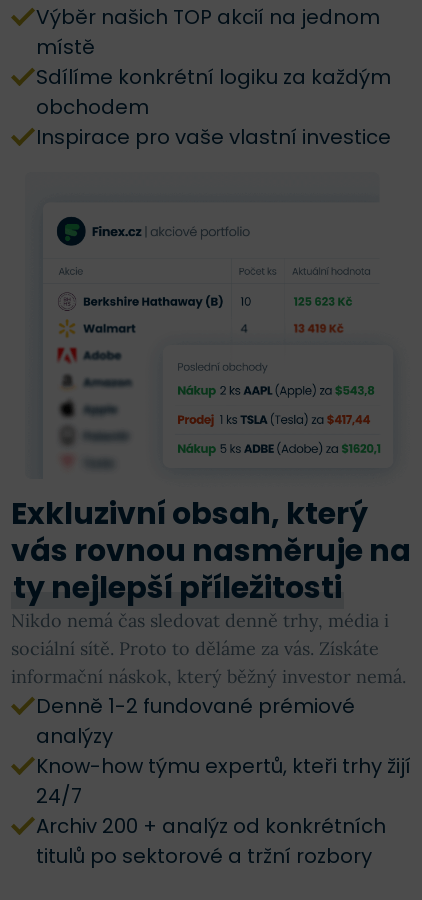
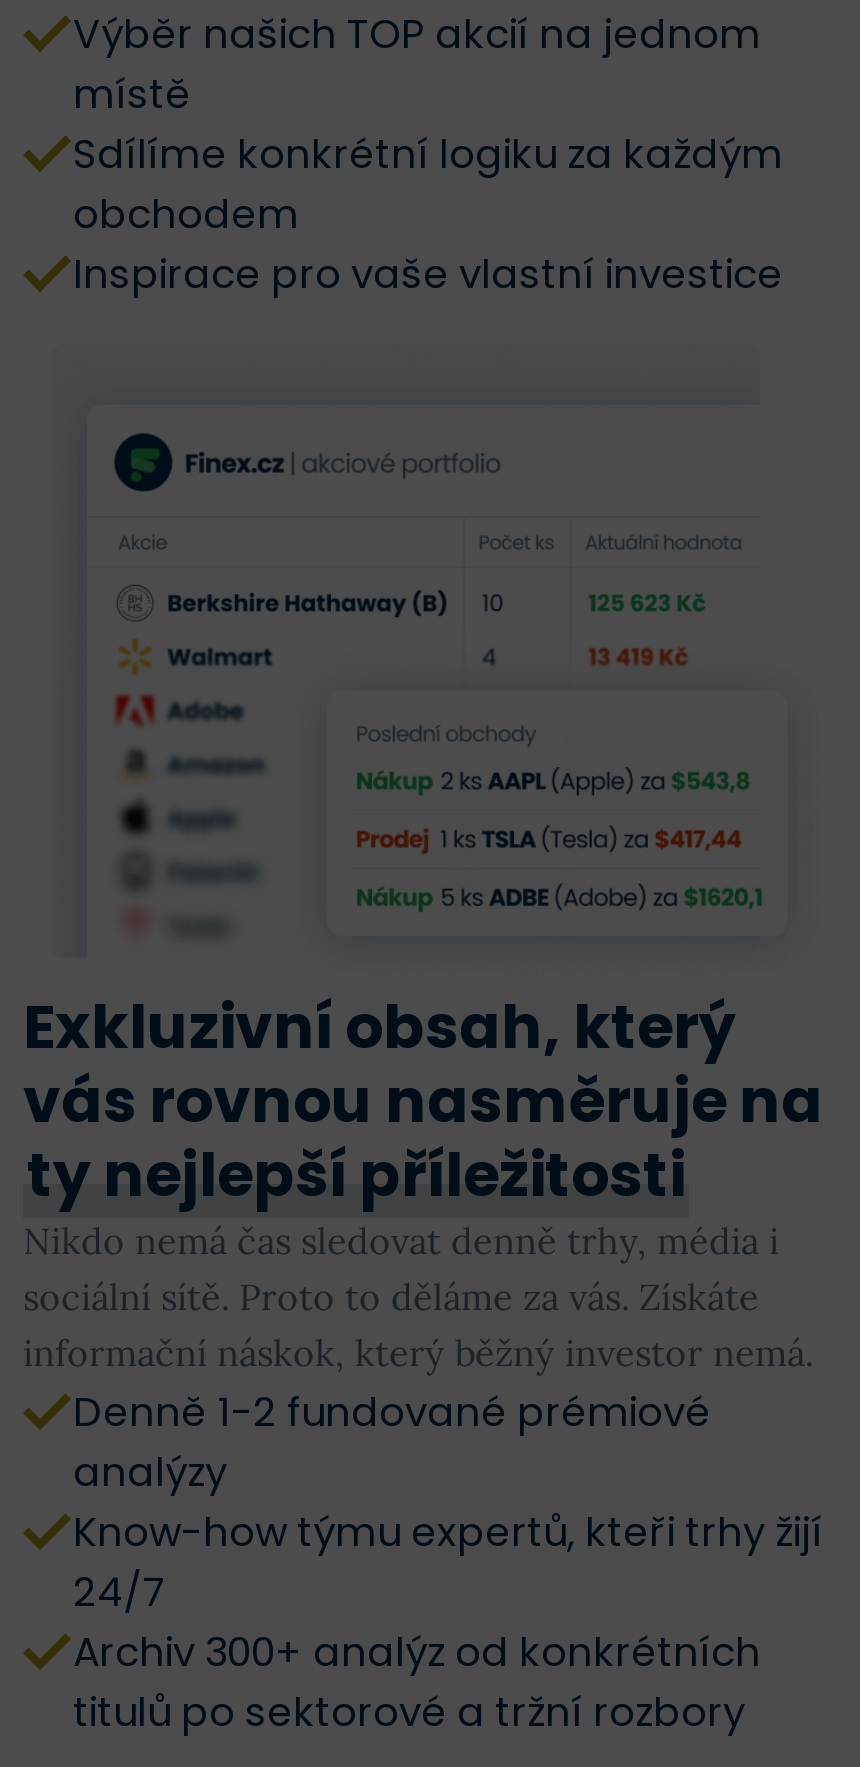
- Archiv 200 + analýz od konkrétních
+ Archiv 300+ analýz od konkrétních
